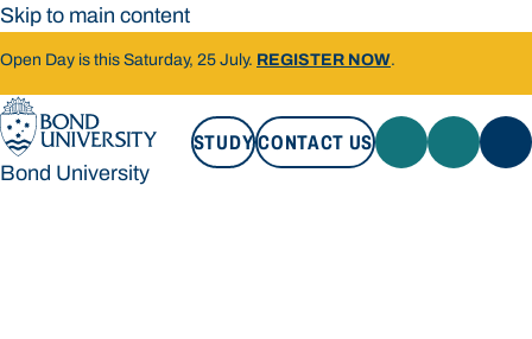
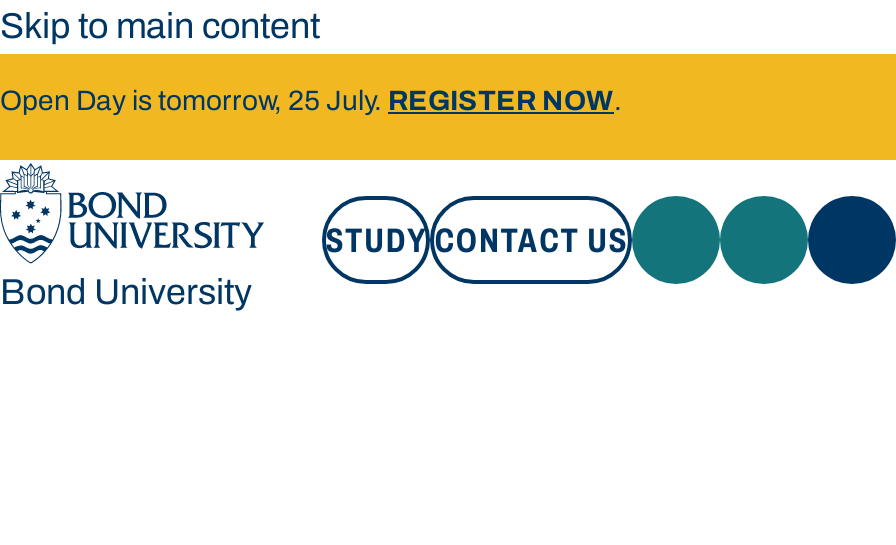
- Open Day is this Saturday, 25 July. REGISTER NOW.
+ Open Day is tomorrow, 25 July. REGISTER NOW.
